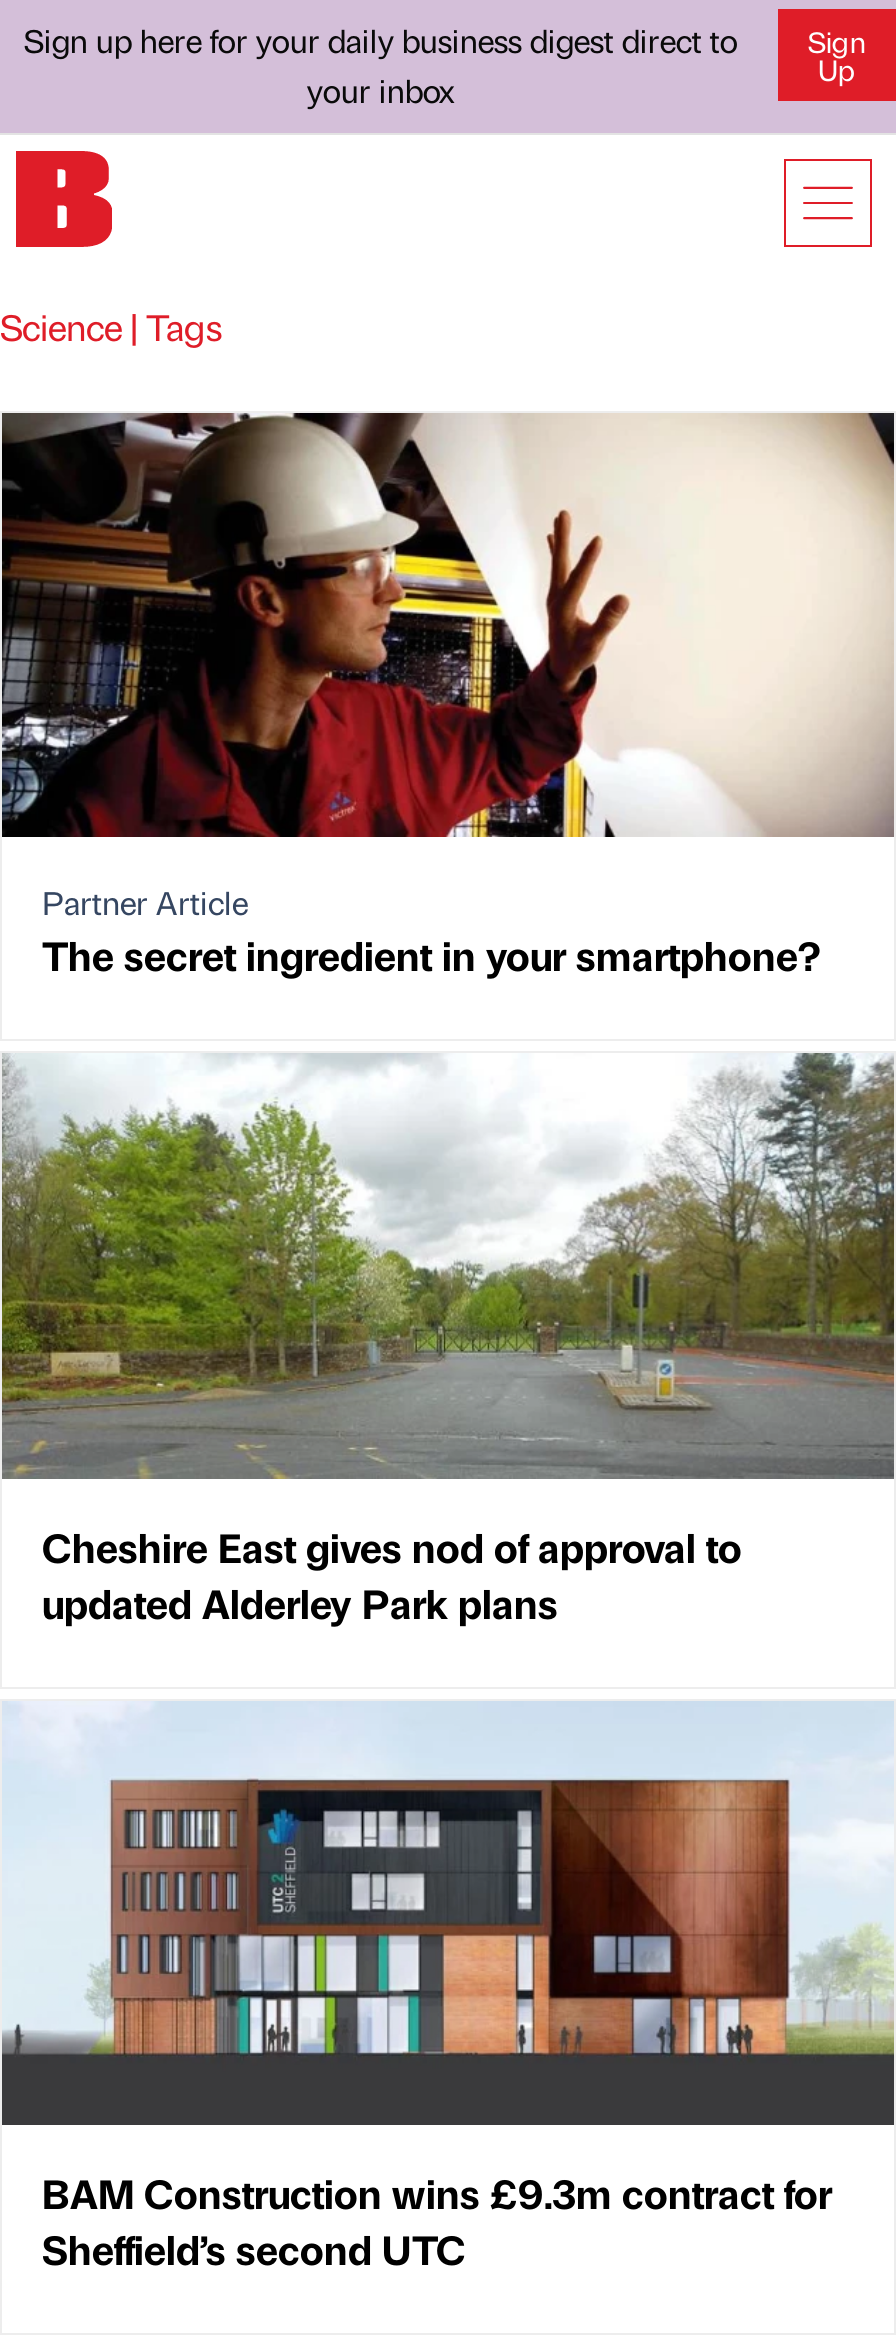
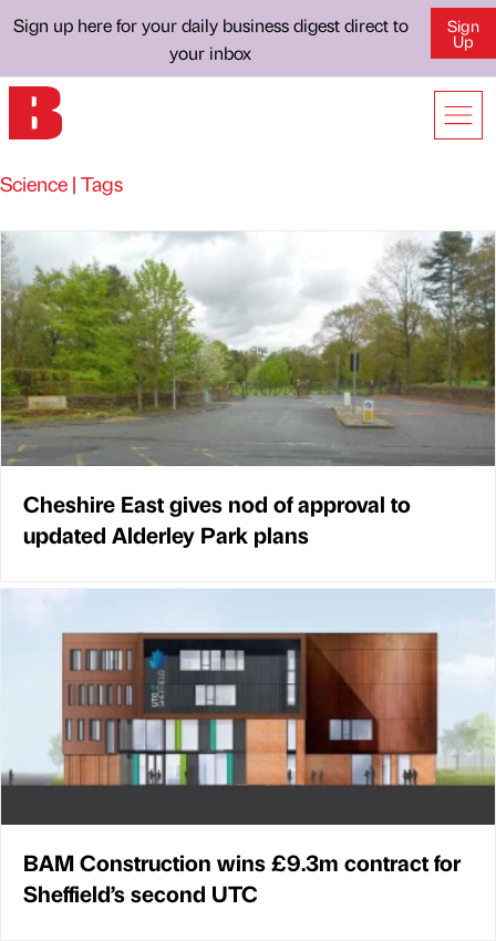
- [image]
- Partner Article
- The secret ingredient in your smartphone?
